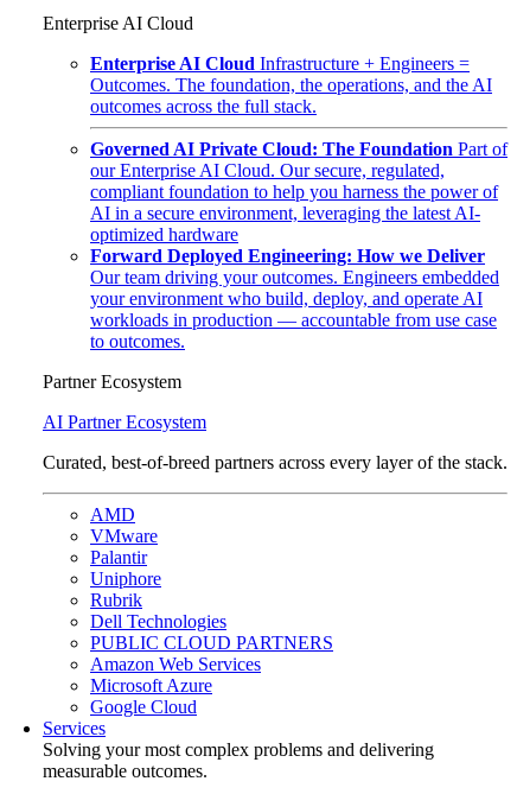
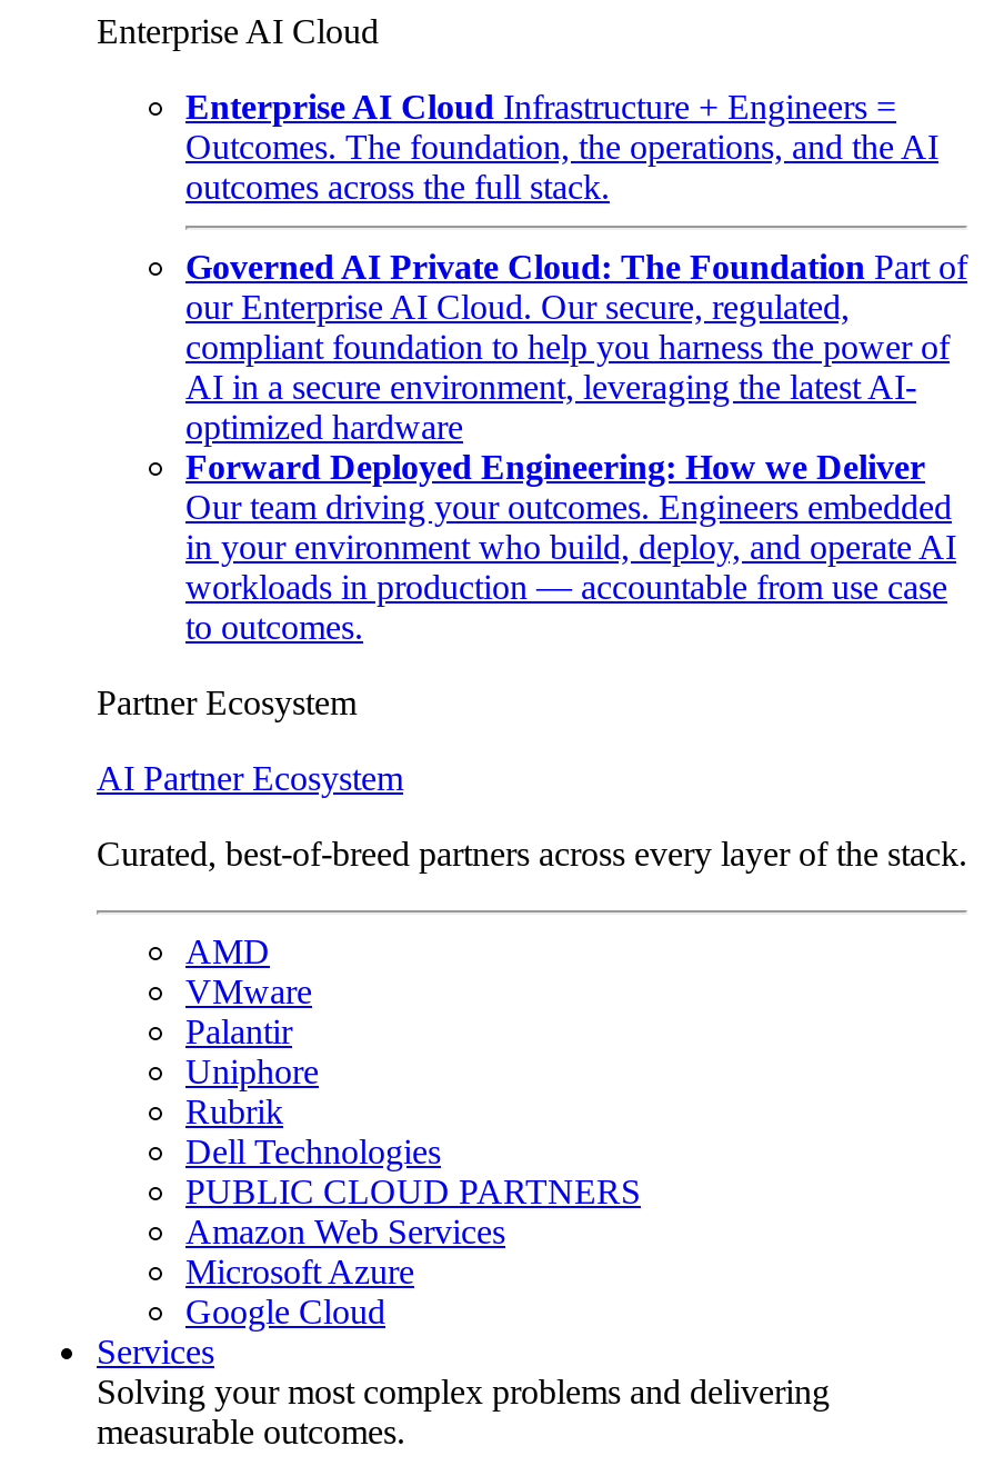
- your environment who build, deploy, and operate AI
+ in your environment who build, deploy, and operate AI
